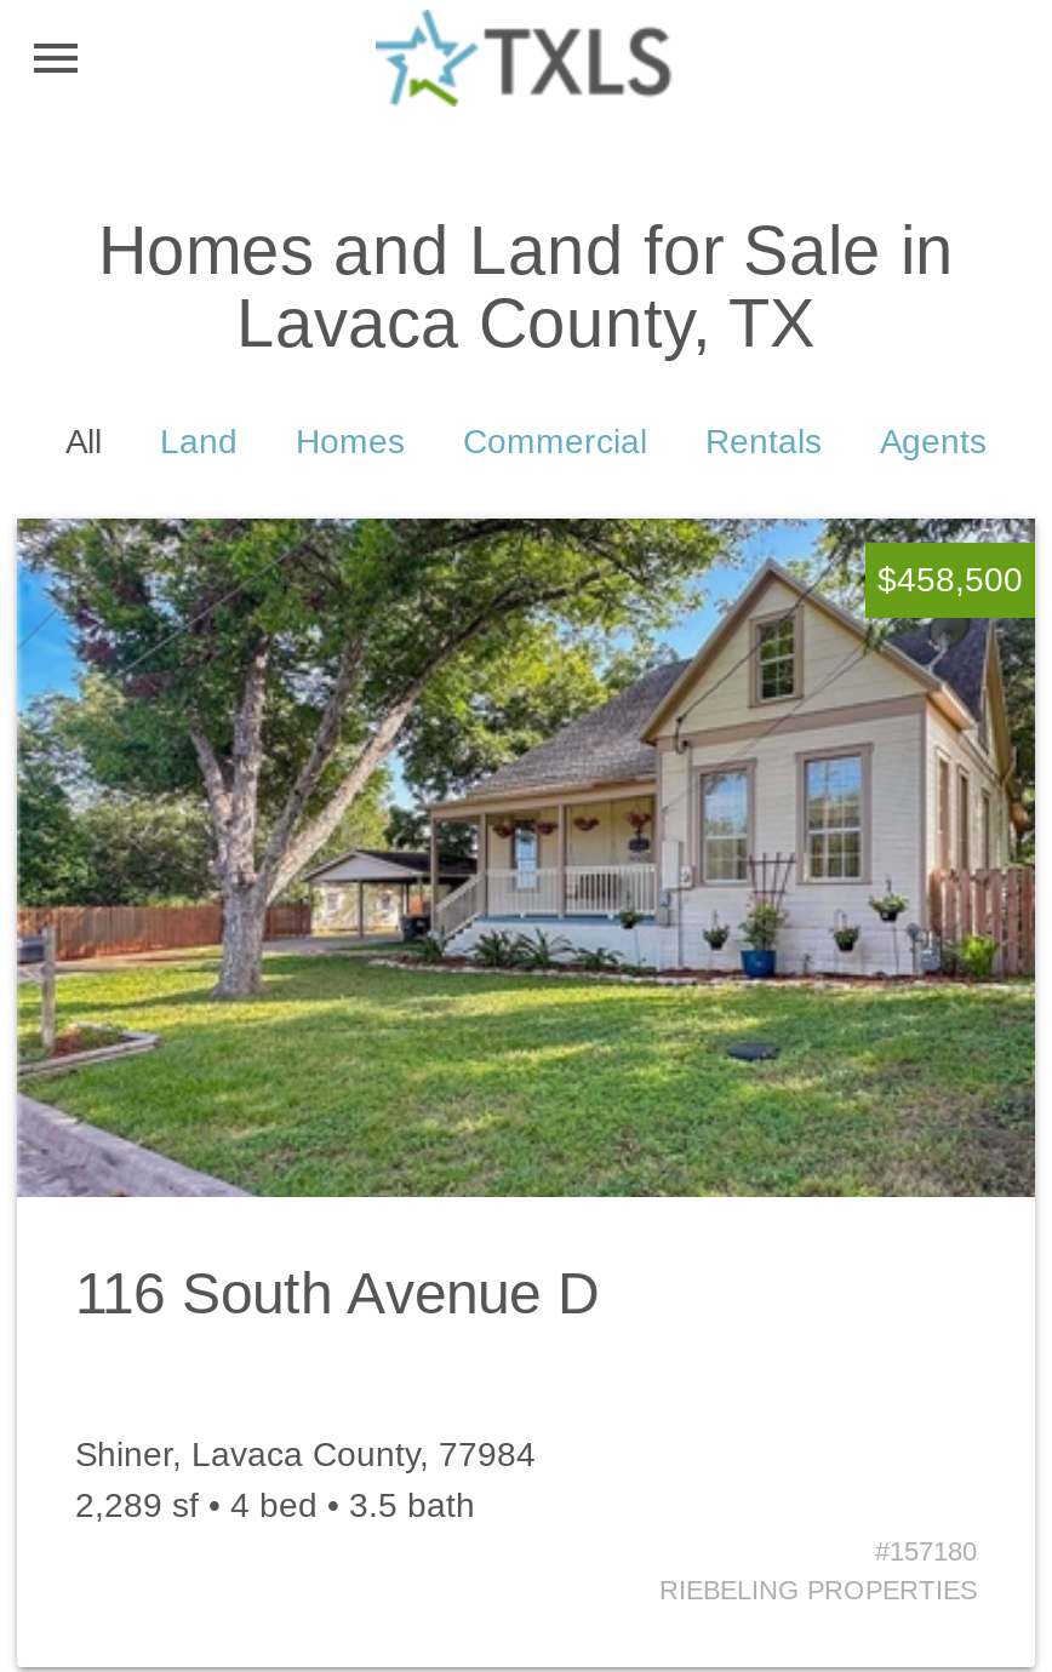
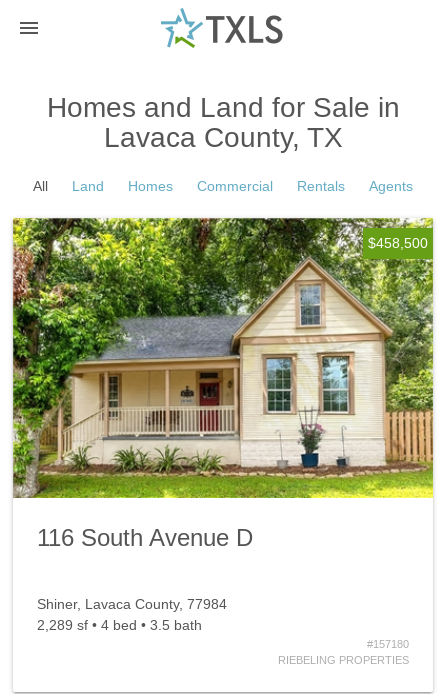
- [image]
+ [image]
